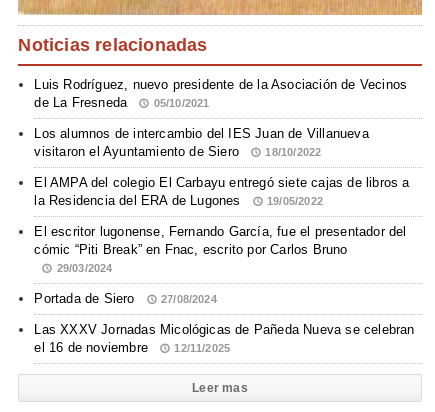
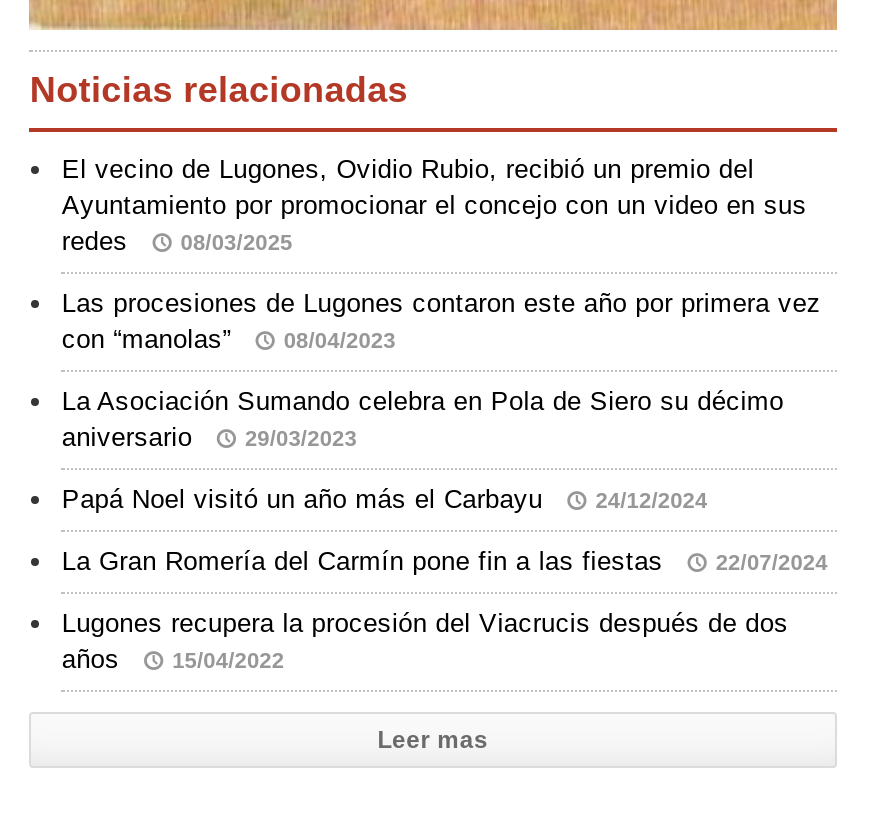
- Luis Rodríguez, nuevo presidente de la Asociación de Vecinos
- de La Fresneda
- 05/10/2021
+ El vecino de Lugones, Ovidio Rubio, recibió un premio del
+ Ayuntamiento por promocionar el concejo con un video en sus
+ redes
+ 08/03/2025

- Los alumnos de intercambio del IES Juan de Villanueva
- visitaron el Ayuntamiento de Siero
- 18/10/2022
+ Las procesiones de Lugones contaron este año por primera vez
+ con “manolas”
+ 08/04/2023

- El AMPA del colegio El Carbayu entregó siete cajas de libros a
- la Residencia del ERA de Lugones
- 19/05/2022
+ La Asociación Sumando celebra en Pola de Siero su décimo
+ aniversario
+ 29/03/2023

- El escritor lugonense, Fernando García, fue el presentador del
- cómic “Piti Break” en Fnac, escrito por Carlos Bruno
- 29/03/2024
+ Papá Noel visitó un año más el Carbayu
+ 24/12/2024

- Portada de Siero
- 27/08/2024
+ La Gran Romería del Carmín pone fin a las fiestas
+ 22/07/2024

- Las XXXV Jornadas Micológicas de Pañeda Nueva se celebran
- el 16 de noviembre
- 12/11/2025
+ Lugones recupera la procesión del Viacrucis después de dos
+ años
+ 15/04/2022
